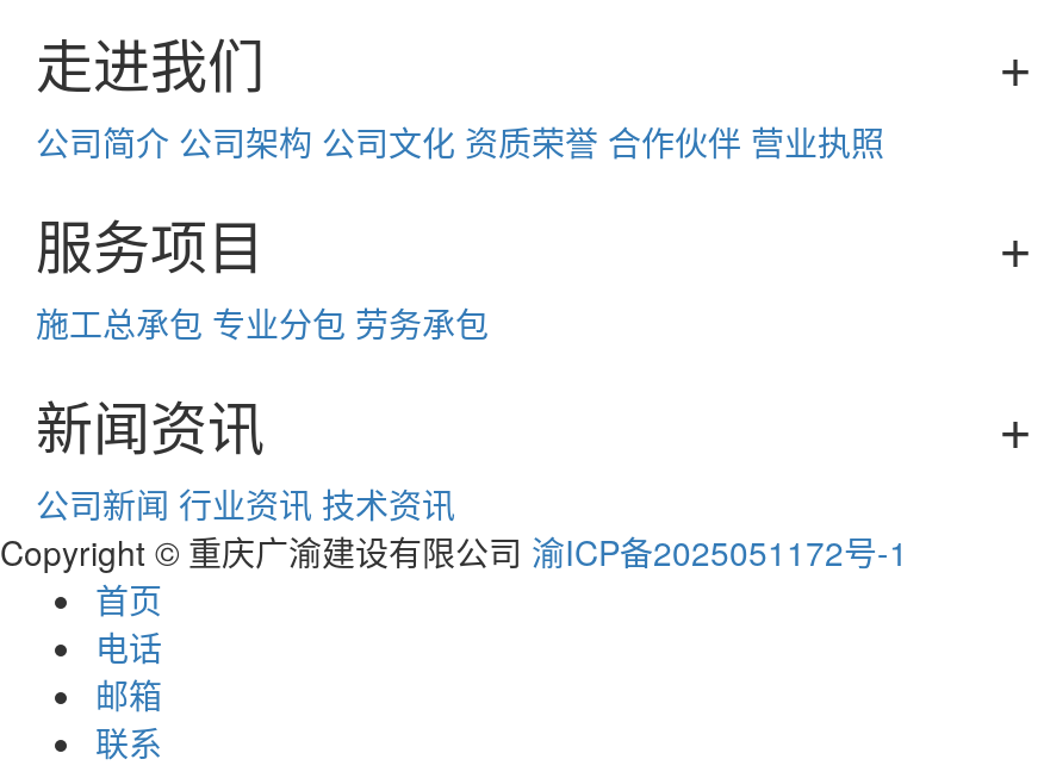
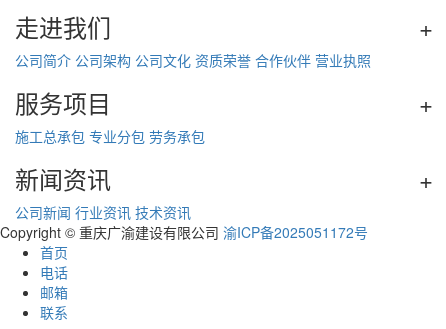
- Copyright © 重庆广渝建设有限公司渝ICP备2025051172号-1
+ Copyright © 重庆广渝建设有限公司渝ICP备2025051172号
